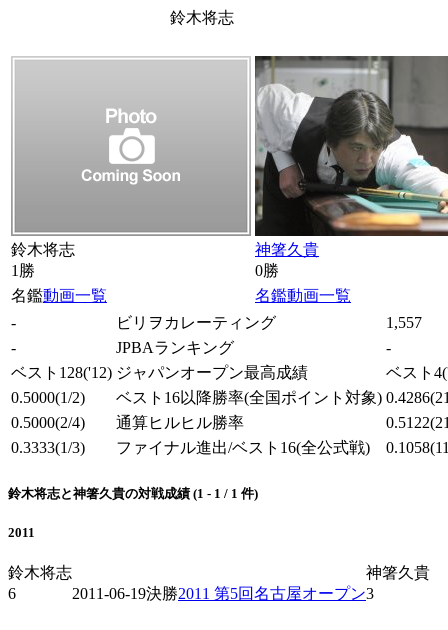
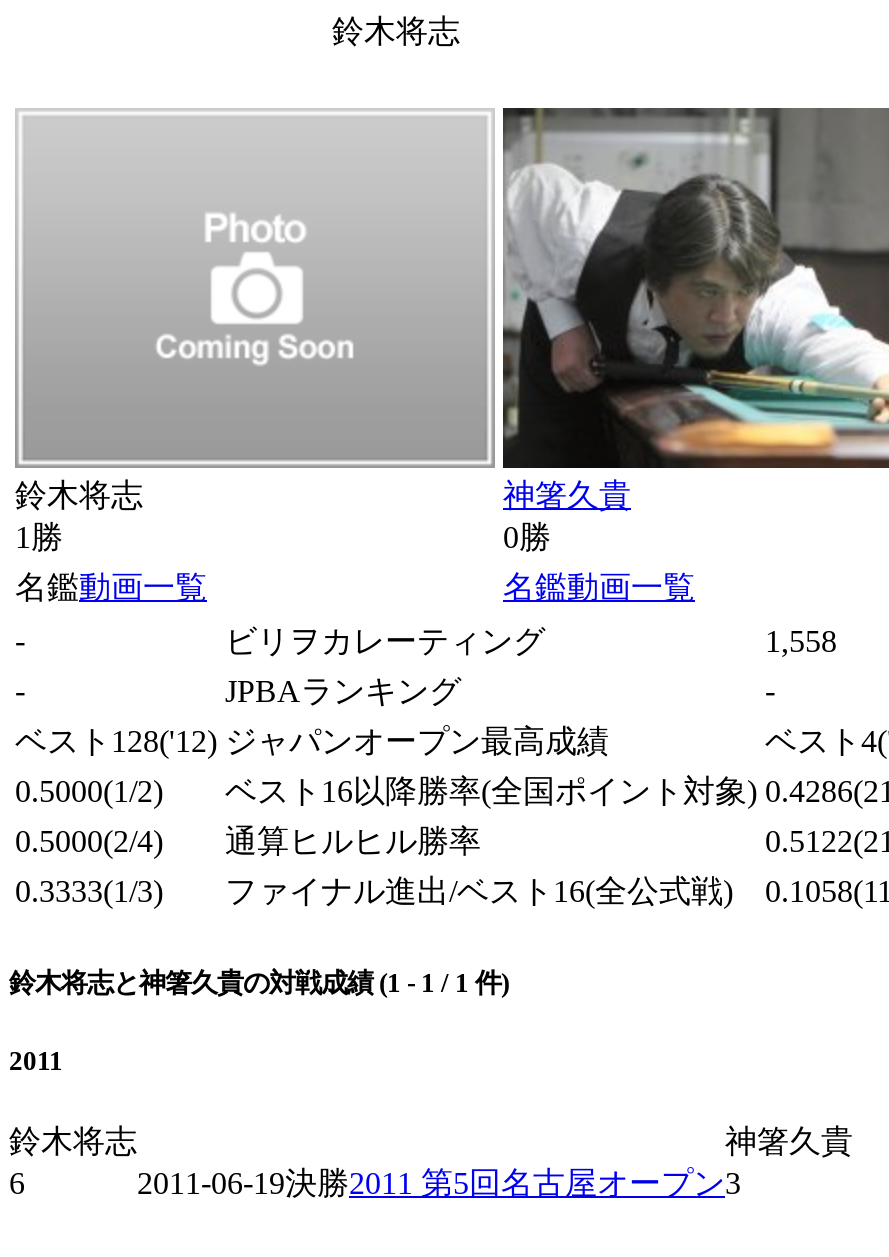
- 1,557
+ 1,558
